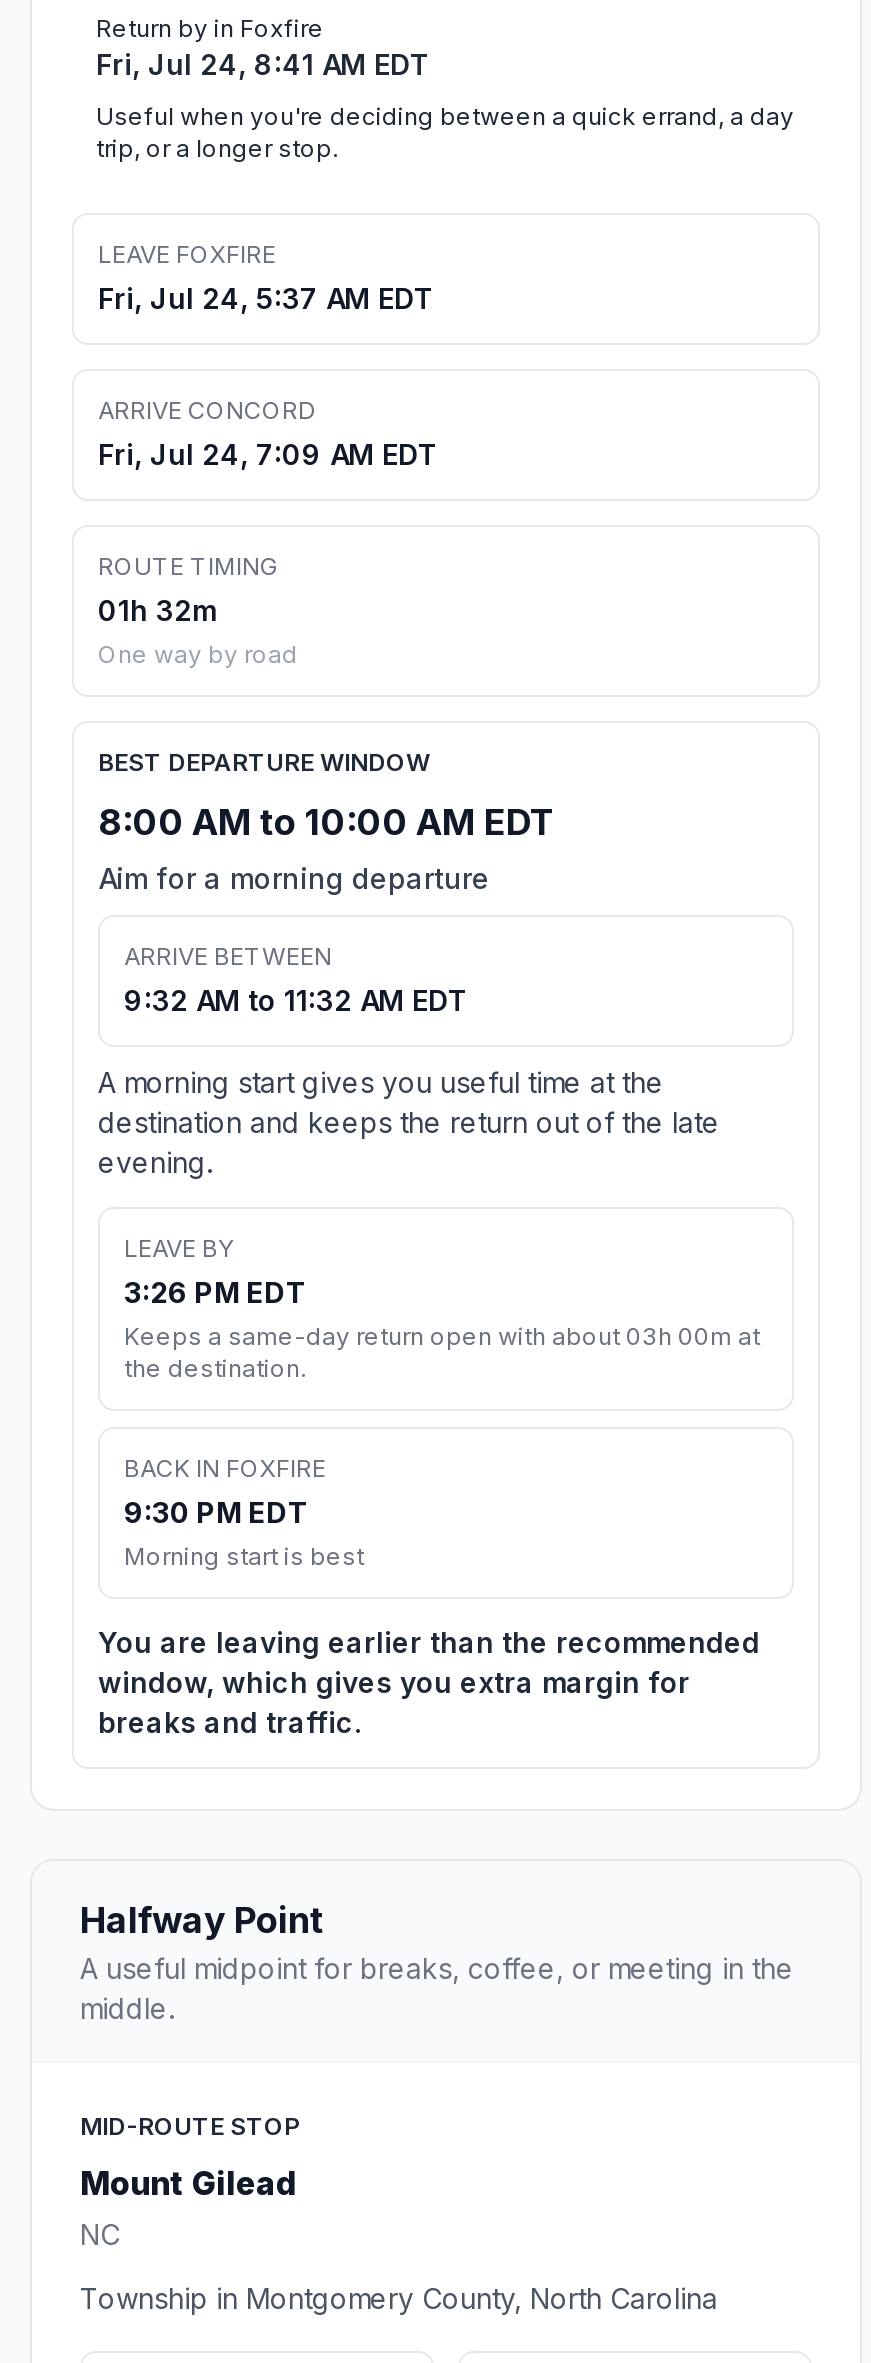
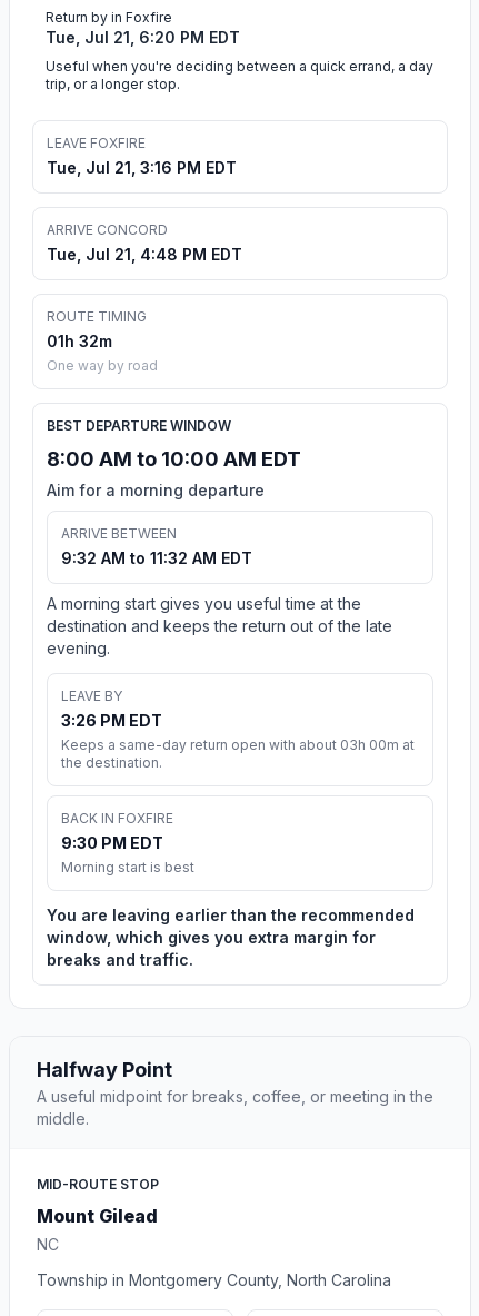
- Fri, Jul 24, 8:41 AM EDT
+ Tue, Jul 21, 6:20 PM EDT

- Fri, Jul 24, 5:37 AM EDT
+ Tue, Jul 21, 3:16 PM EDT

- Fri, Jul 24, 7:09 AM EDT
+ Tue, Jul 21, 4:48 PM EDT
